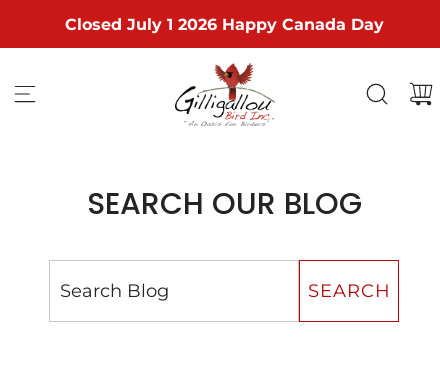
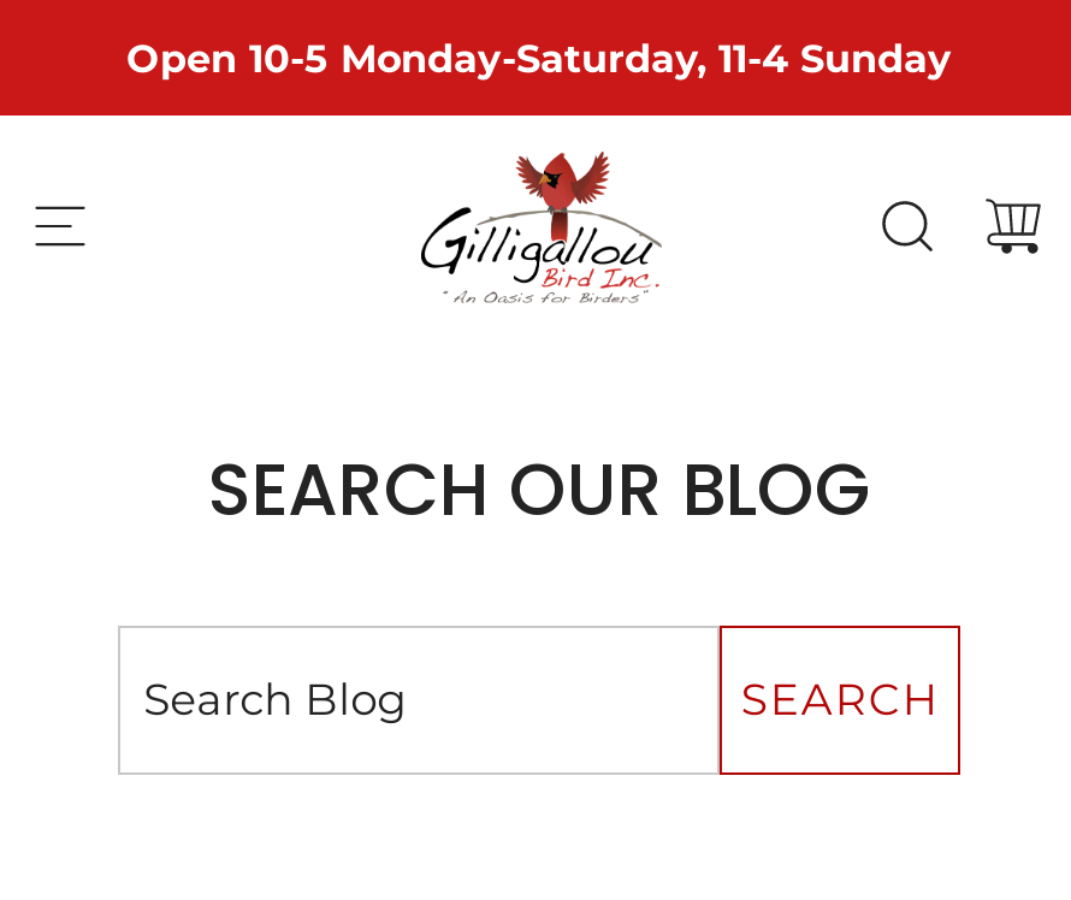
- Closed July 1 2026 Happy Canada Day
+ Open 10-5 Monday-Saturday, 11-4 Sunday
